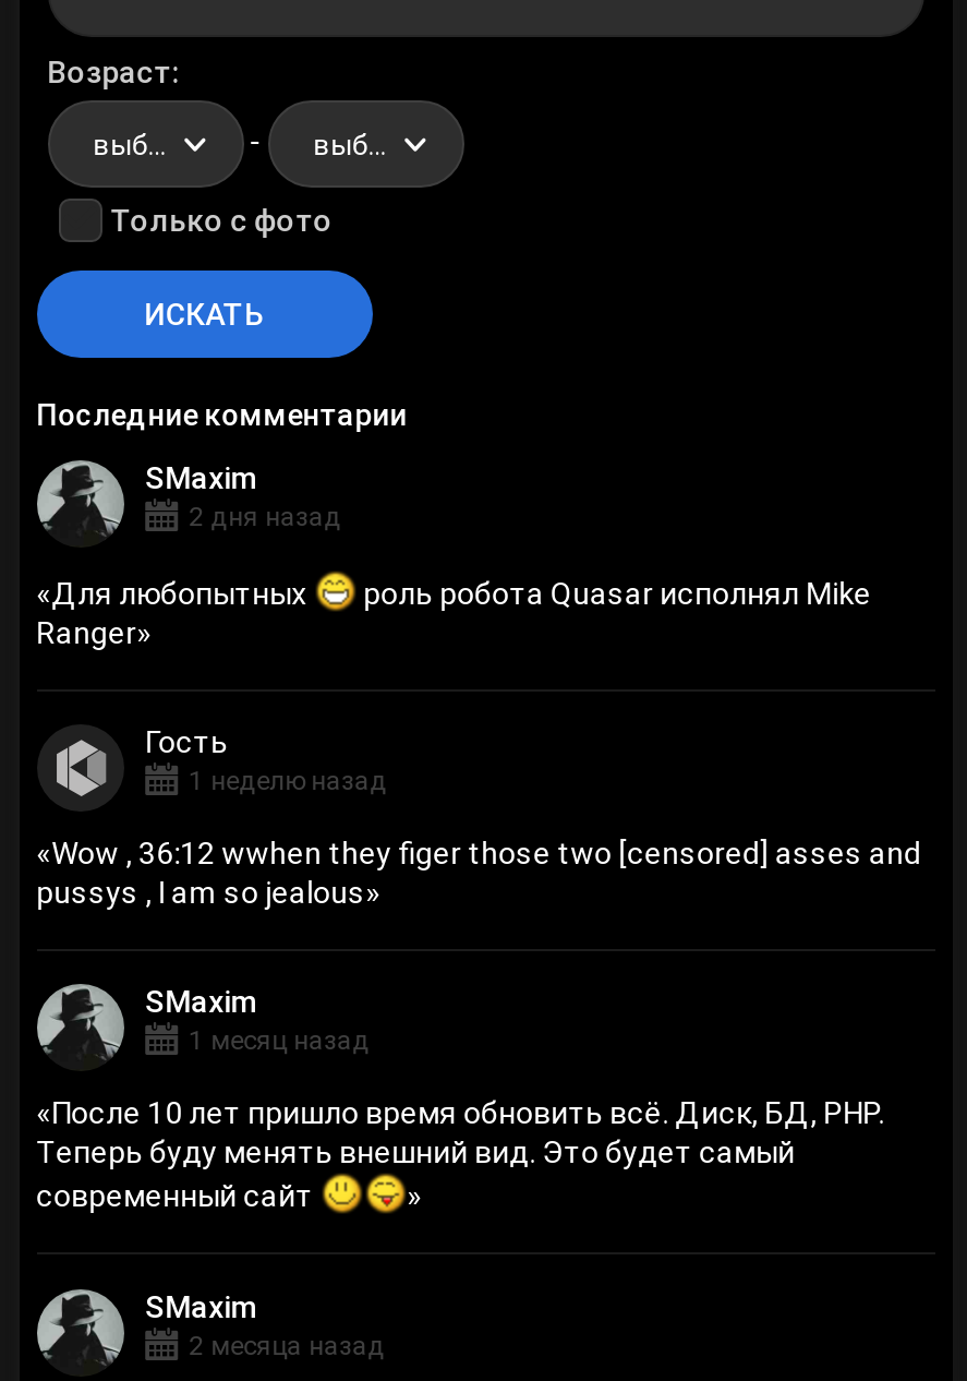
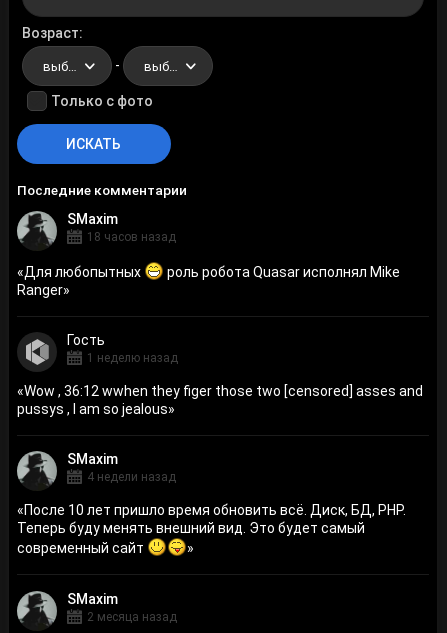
- 2 дня назад
+ 18 часов назад

- 1 месяц назад
+ 4 недели назад
